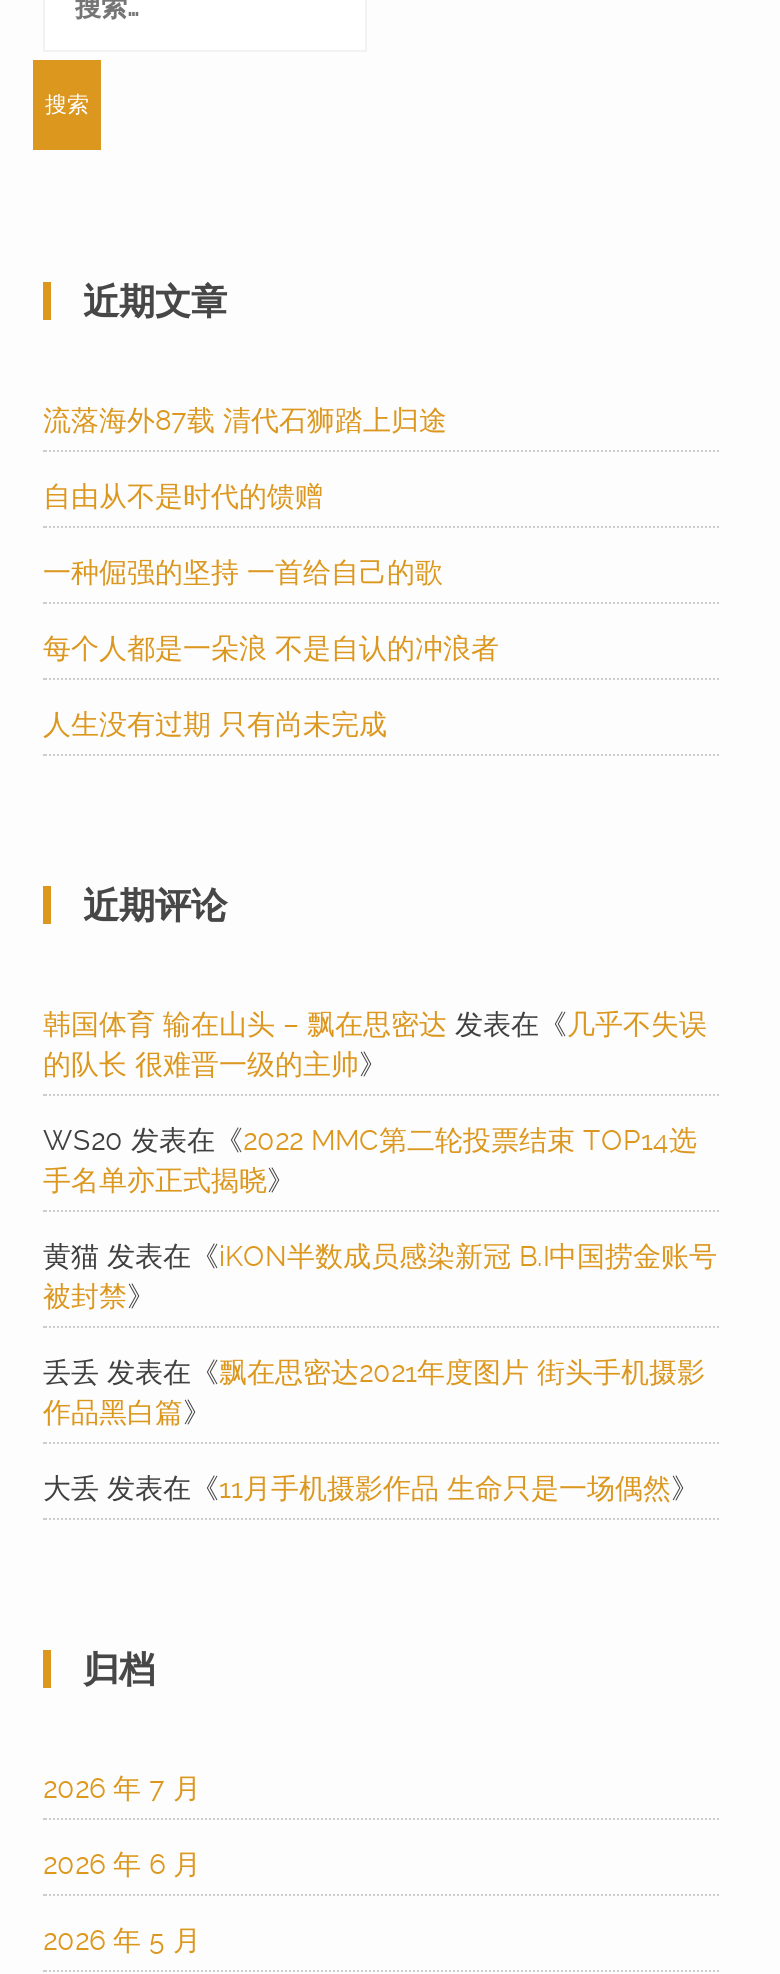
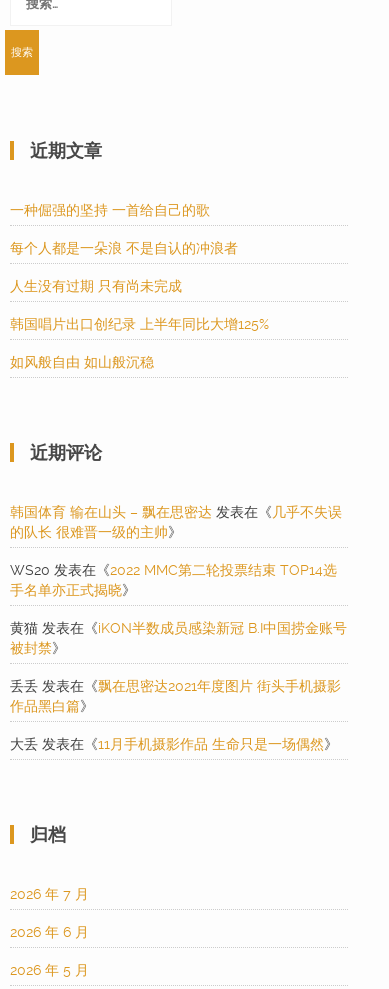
- 流落海外87载 清代石狮踏上归途
- 自由从不是时代的馈赠

moved up: 一种倔强的坚持 一首给自己的歌 | 每个人都是一朵浪 不是自认的冲浪者 | 人生没有过期 只有尚未完成

+ 韩国唱片出口创纪录 上半年同比大增125%
+ 如风般自由 如山般沉稳
